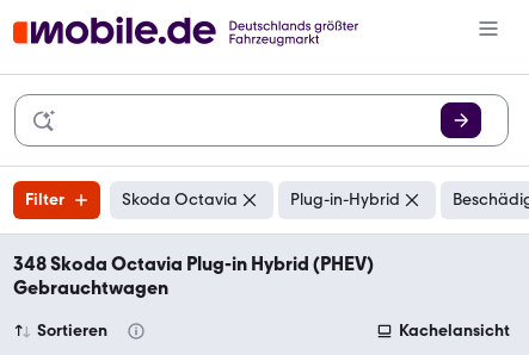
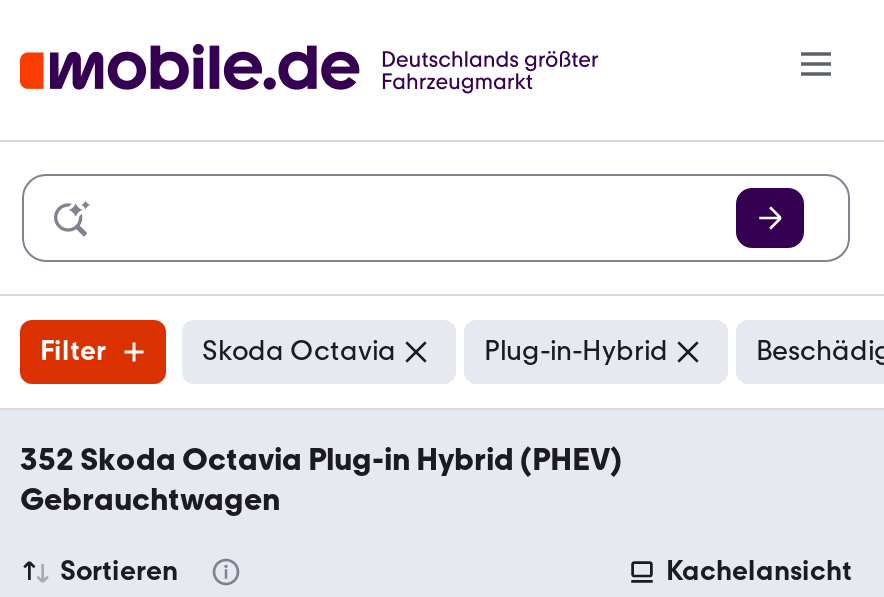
- 348 Skoda Octavia Plug-in Hybrid (PHEV)
+ 352 Skoda Octavia Plug-in Hybrid (PHEV)
